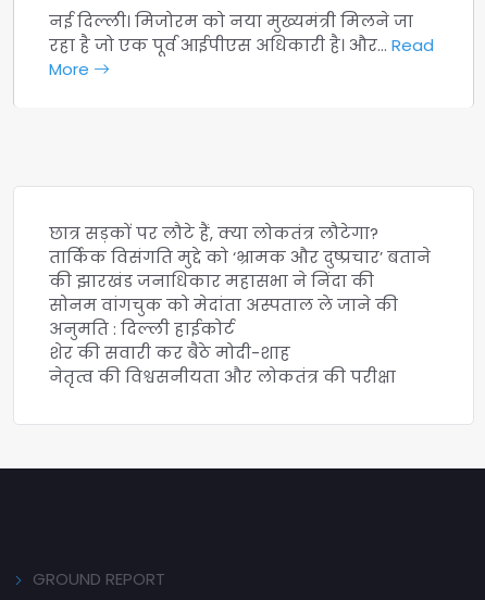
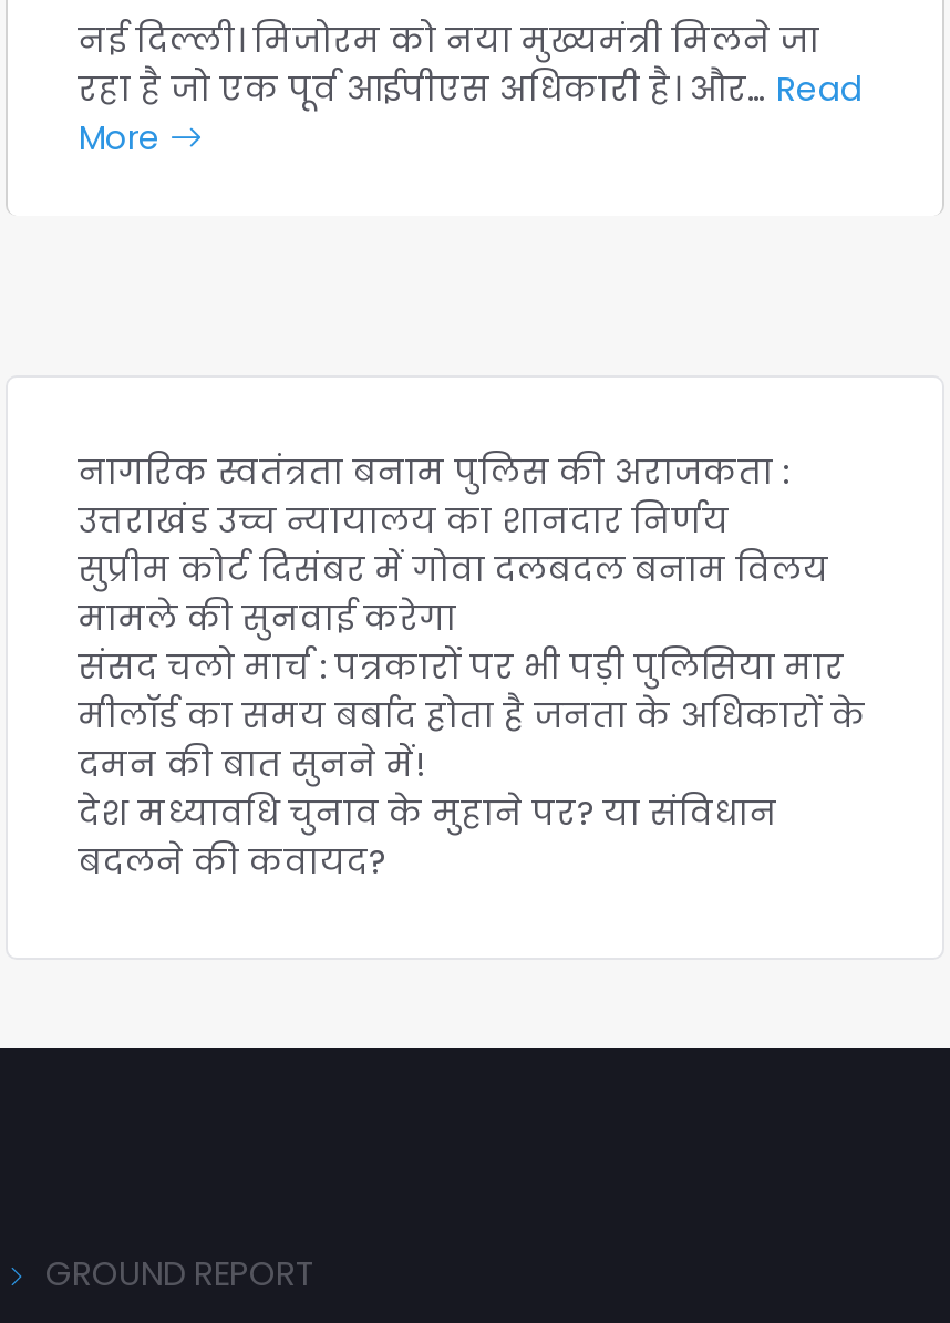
- छात्र सड़कों पर लौटे हैं, क्या लोकतंत्र लौटेगा?
- तार्किक विसंगति मुद्दे को ‘भ्रामक और दुष्प्रचार’ बताने
- की झारखंड जनाधिकार महासभा ने निंदा की
- सोनम वांगचुक को मेदांता अस्पताल ले जाने की
- अनुमति : दिल्ली हाईकोर्ट
- शेर की सवारी कर बैठे मोदी-शाह
- नेतृत्व की विश्वसनीयता और लोकतंत्र की परीक्षा
+ नागरिक स्वतंत्रता बनाम पुलिस की अराजकता :
+ उत्तराखंड उच्च न्यायालय का शानदार निर्णय
+ सुप्रीम कोर्ट दिसंबर में गोवा दलबदल बनाम विलय
+ मामले की सुनवाई करेगा
+ संसद चलो मार्च : पत्रकारों पर भी पड़ी पुलिसिया मार
+ मीलॉर्ड का समय बर्बाद होता है जनता के अधिकारों के
+ दमन की बात सुनने में!
+ देश मध्यावधि चुनाव के मुहाने पर? या संविधान
+ बदलने की कवायद?
